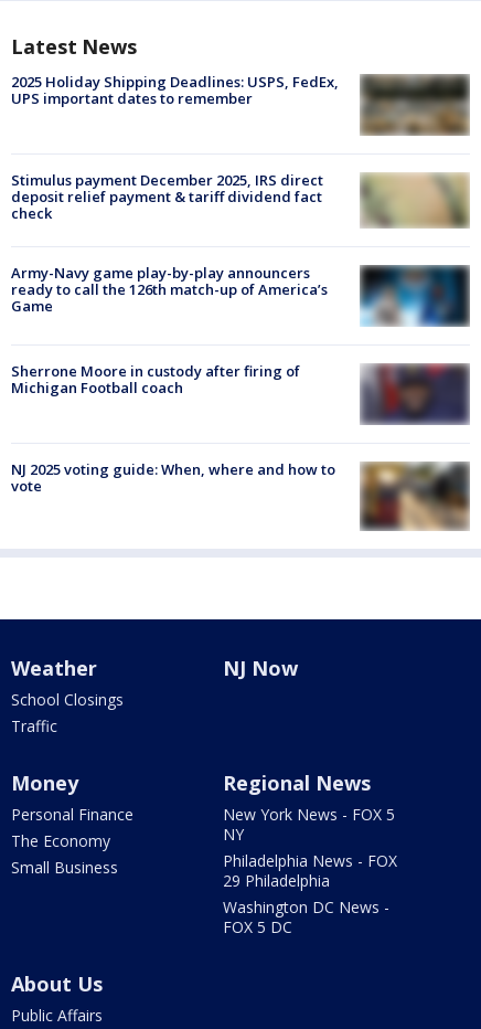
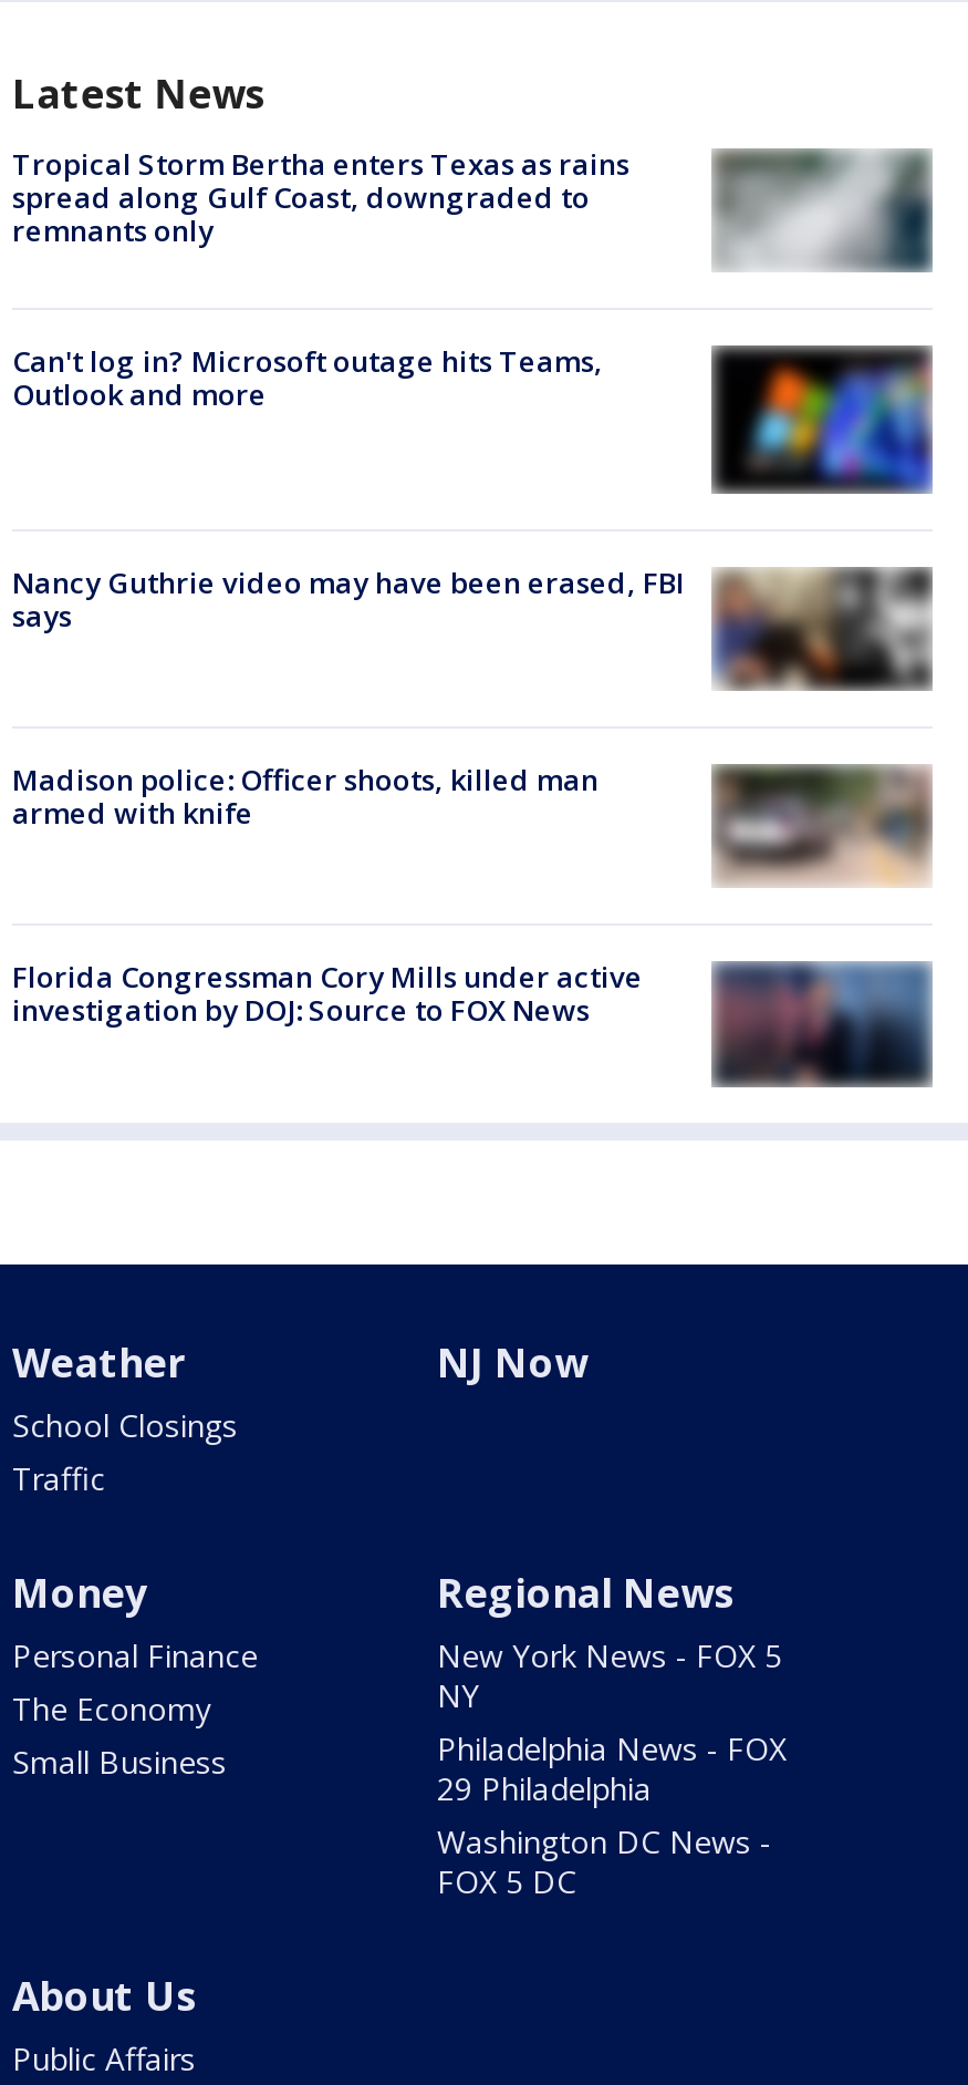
- [image]
- 2025 Holiday Shipping Deadlines: USPS, FedEx,
- UPS important dates to remember
+ [image]
+ Tropical Storm Bertha enters Texas as rains
+ spread along Gulf Coast, downgraded to
+ remnants only

- Stimulus payment December 2025, IRS direct
- deposit relief payment & tariff dividend fact
- check
+ Can't log in? Microsoft outage hits Teams,
+ Outlook and more

- [image]
+ [image]

- [image]
- Army-Navy game play-by-play announcers
- ready to call the 126th match-up of America’s
- Game
+ [image]
+ Nancy Guthrie video may have been erased, FBI
+ says

- Sherrone Moore in custody after firing of
- Michigan Football coach
+ Madison police: Officer shoots, killed man
+ armed with knife

- [image]
+ [image]

- [image]
- NJ 2025 voting guide: When, where and how to
- vote
+ [image]
+ Florida Congressman Cory Mills under active
+ investigation by DOJ: Source to FOX News
